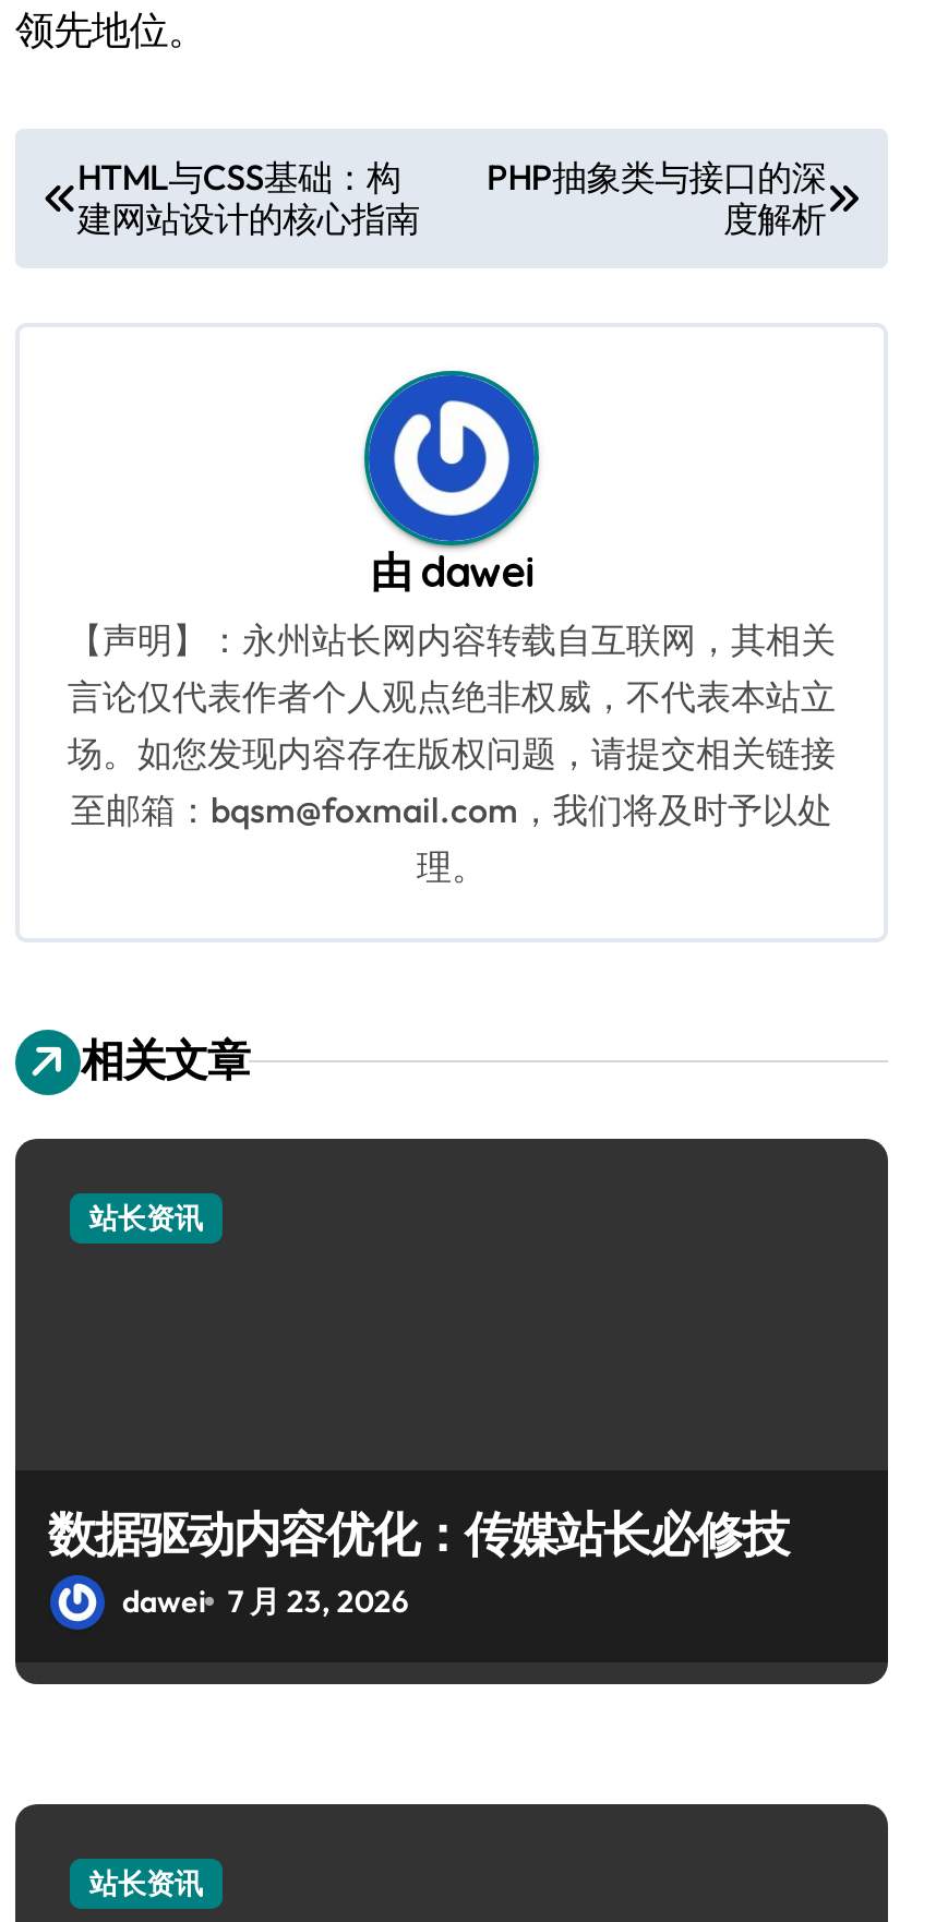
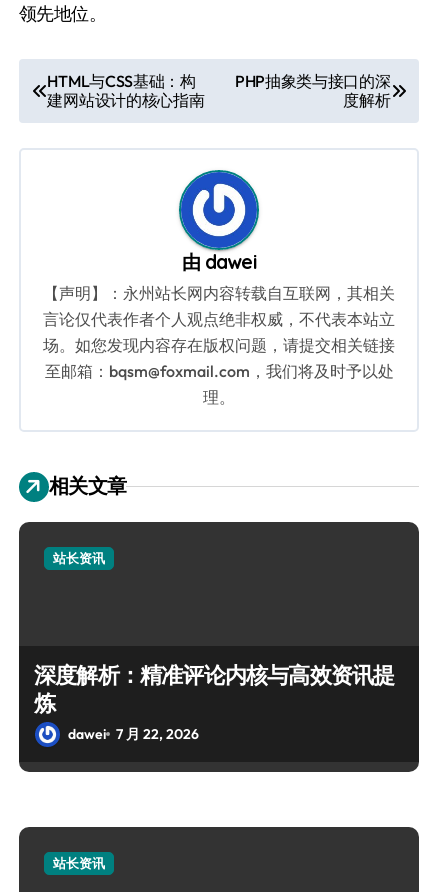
- 数据驱动内容优化：传媒站长必修技
- dawei 7 月 23, 2026
+ 深度解析：精准评论内核与高效资讯提
+ 炼
+ dawei 7 月 22, 2026
